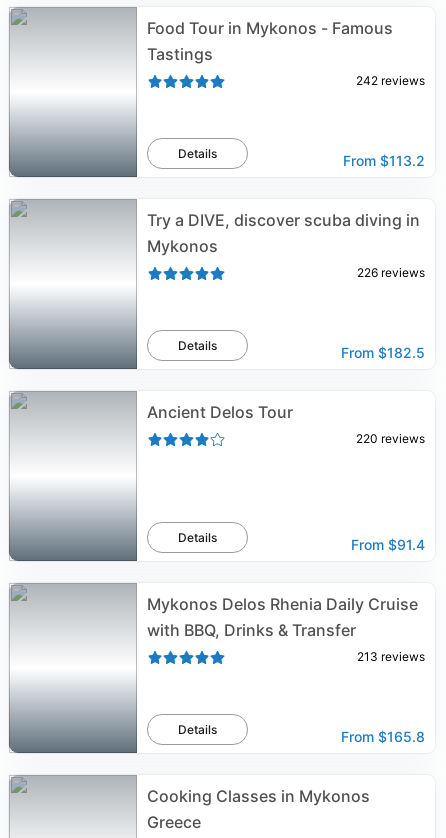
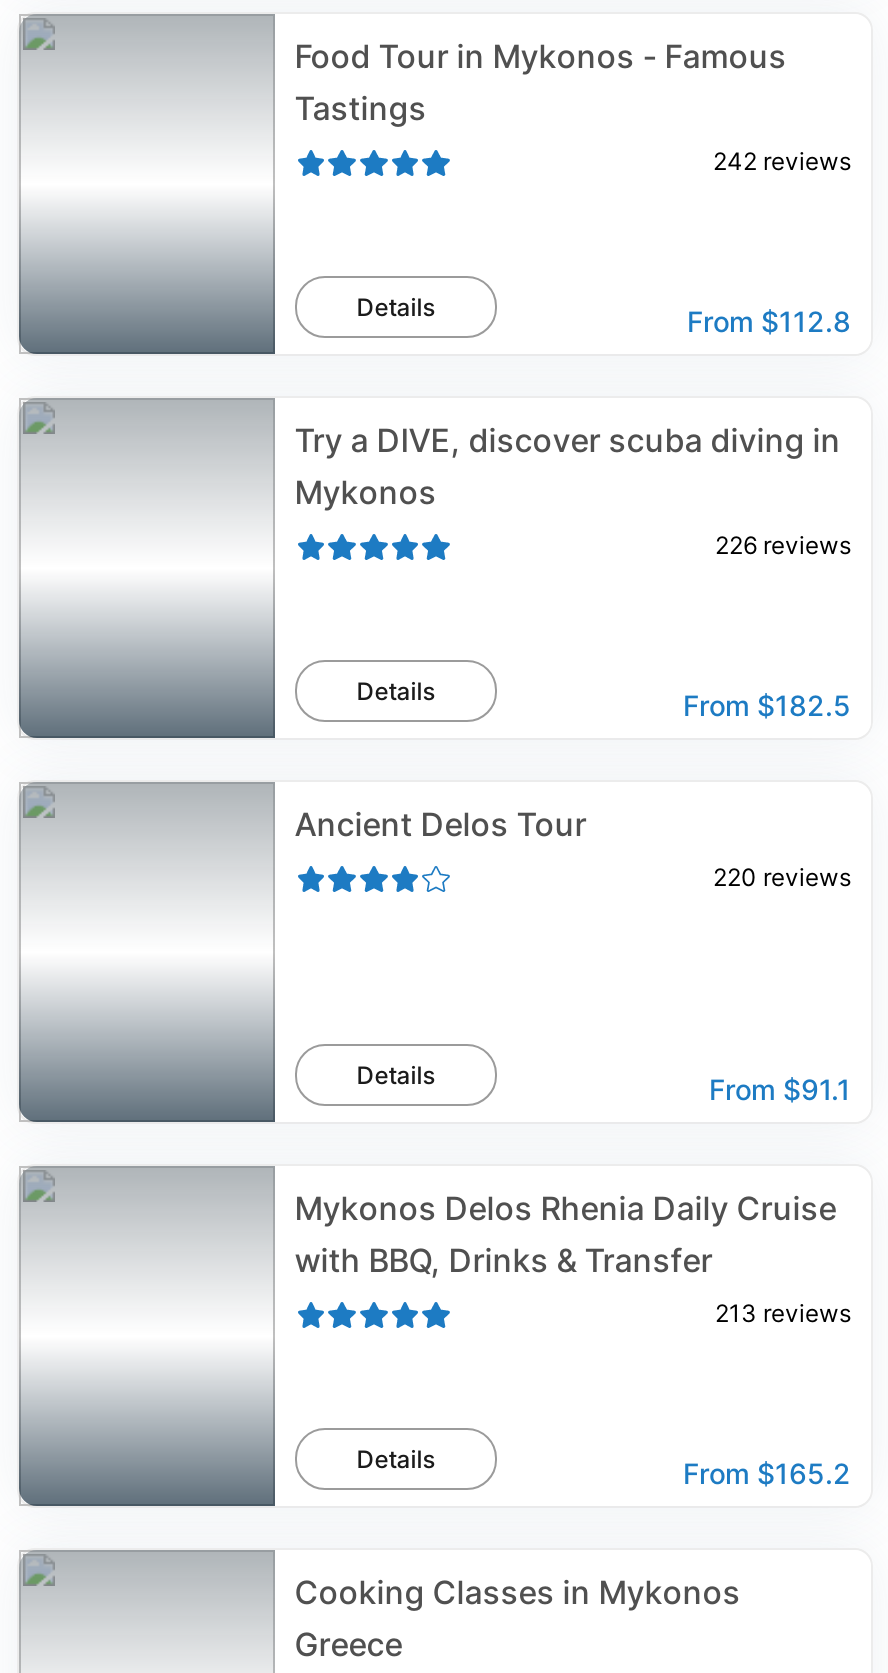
- From $113.2
+ From $112.8

- From $91.4
+ From $91.1

- From $165.8
+ From $165.2
